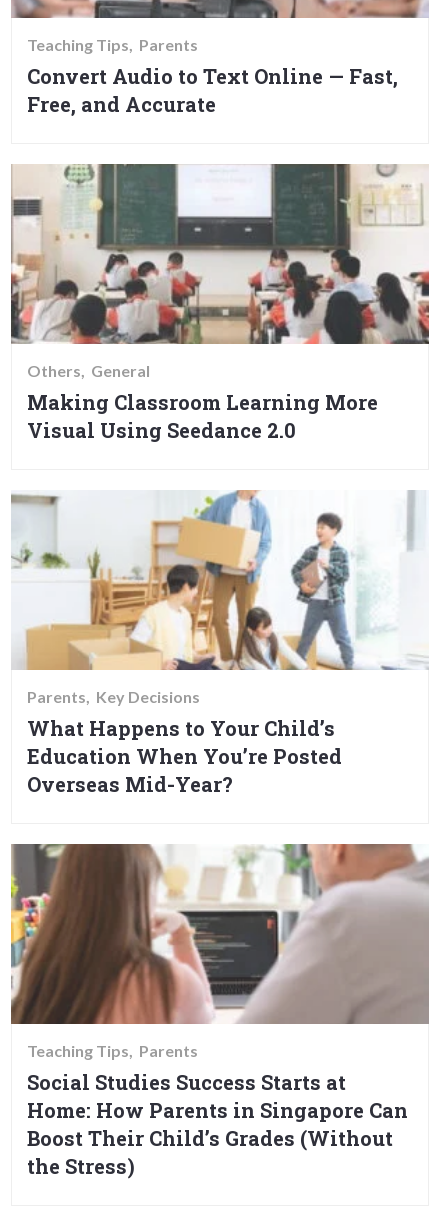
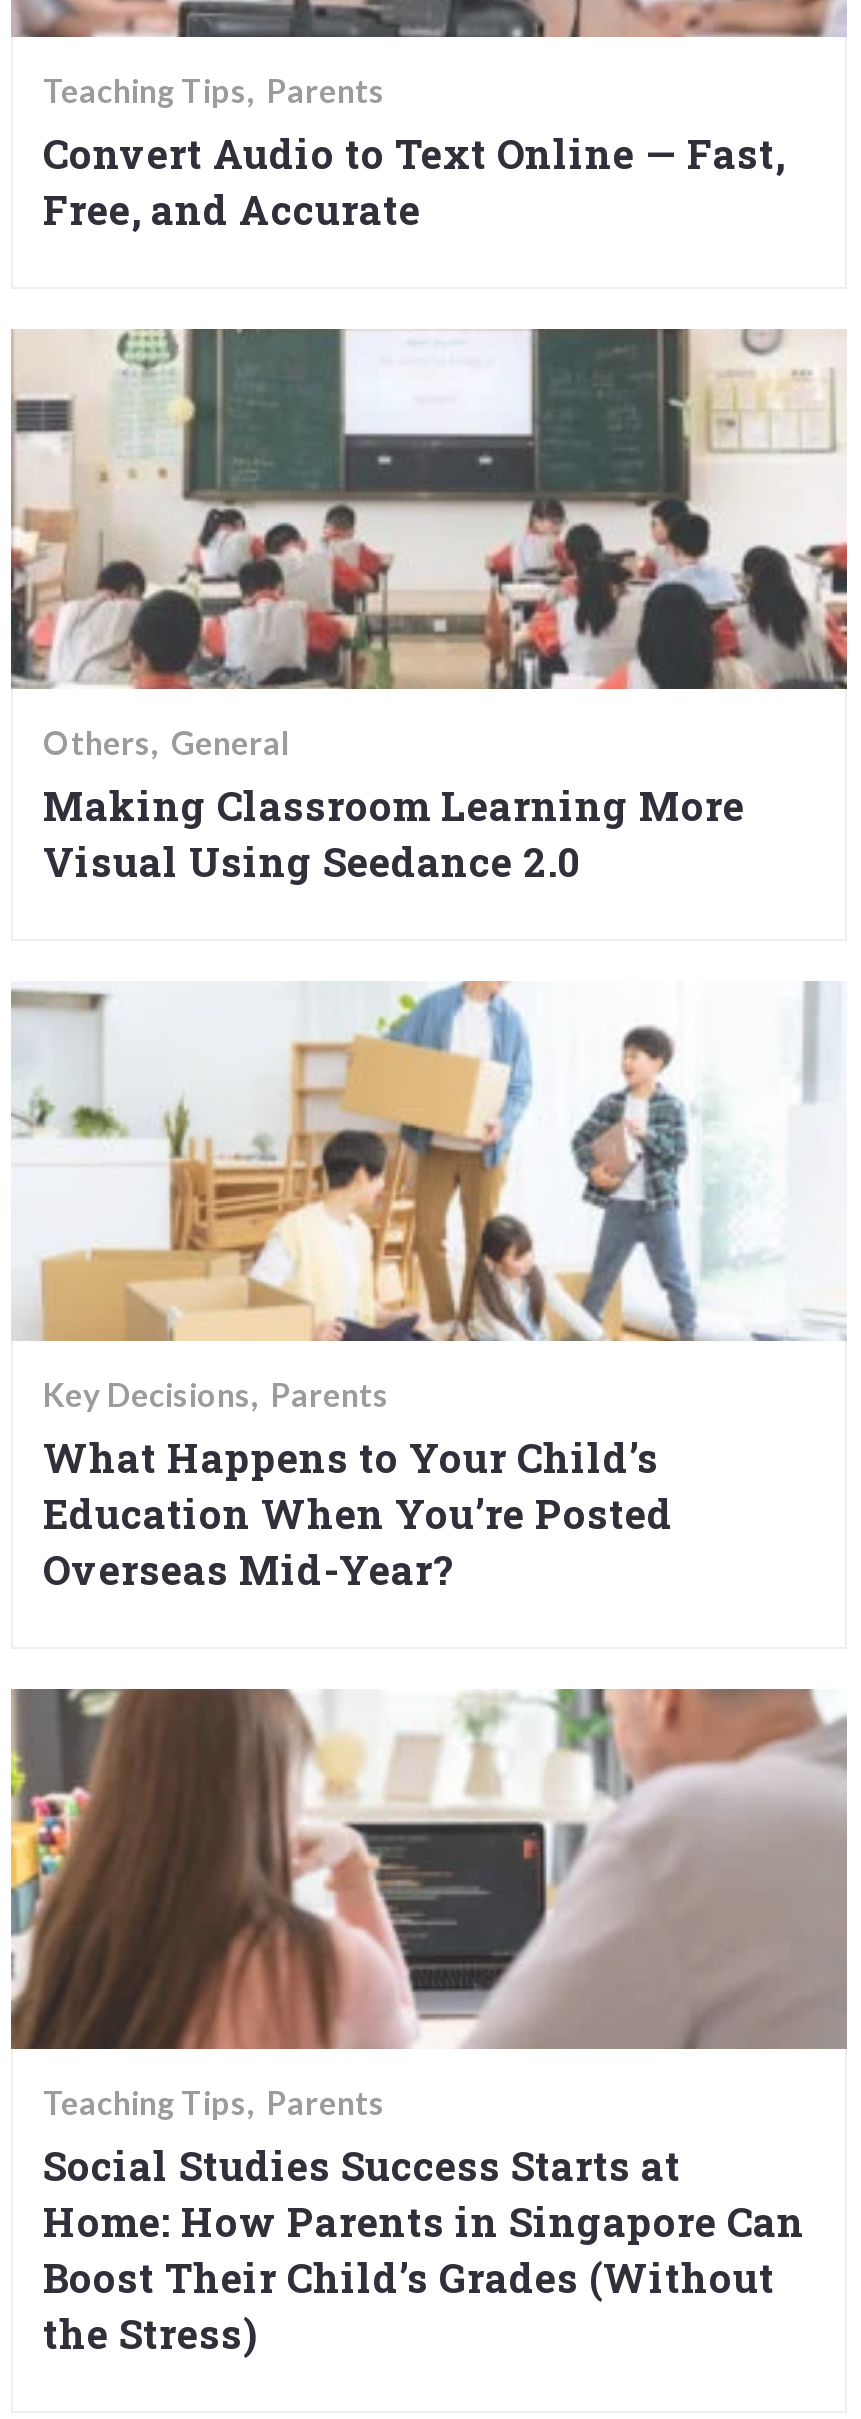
- Parents Key Decisions
+ Key Decisions Parents
